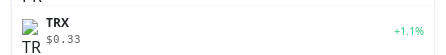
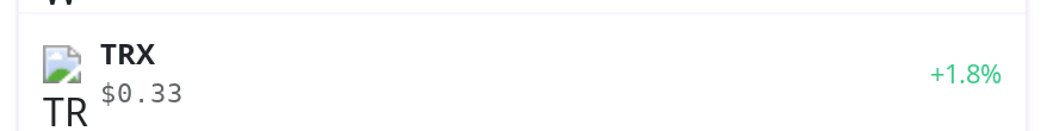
- +1.1%
+ +1.8%
